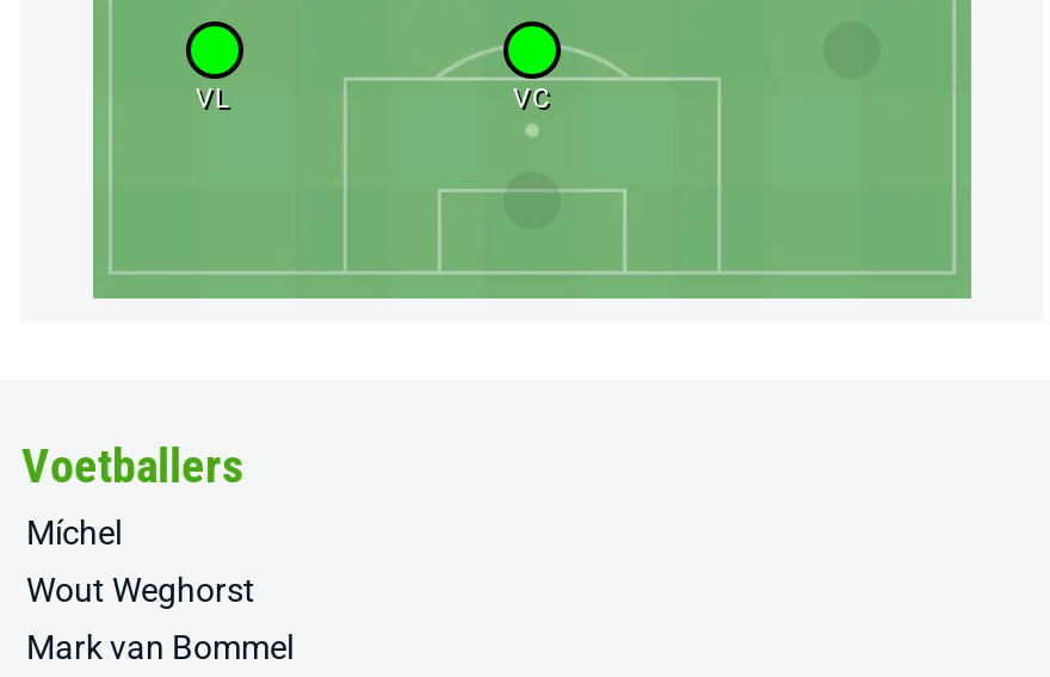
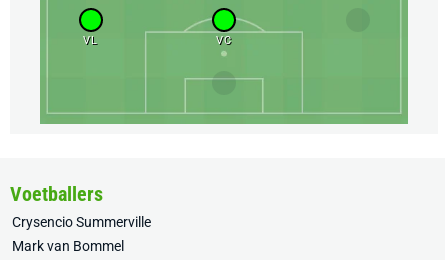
- Míchel
- Wout Weghorst
+ Crysencio Summerville
